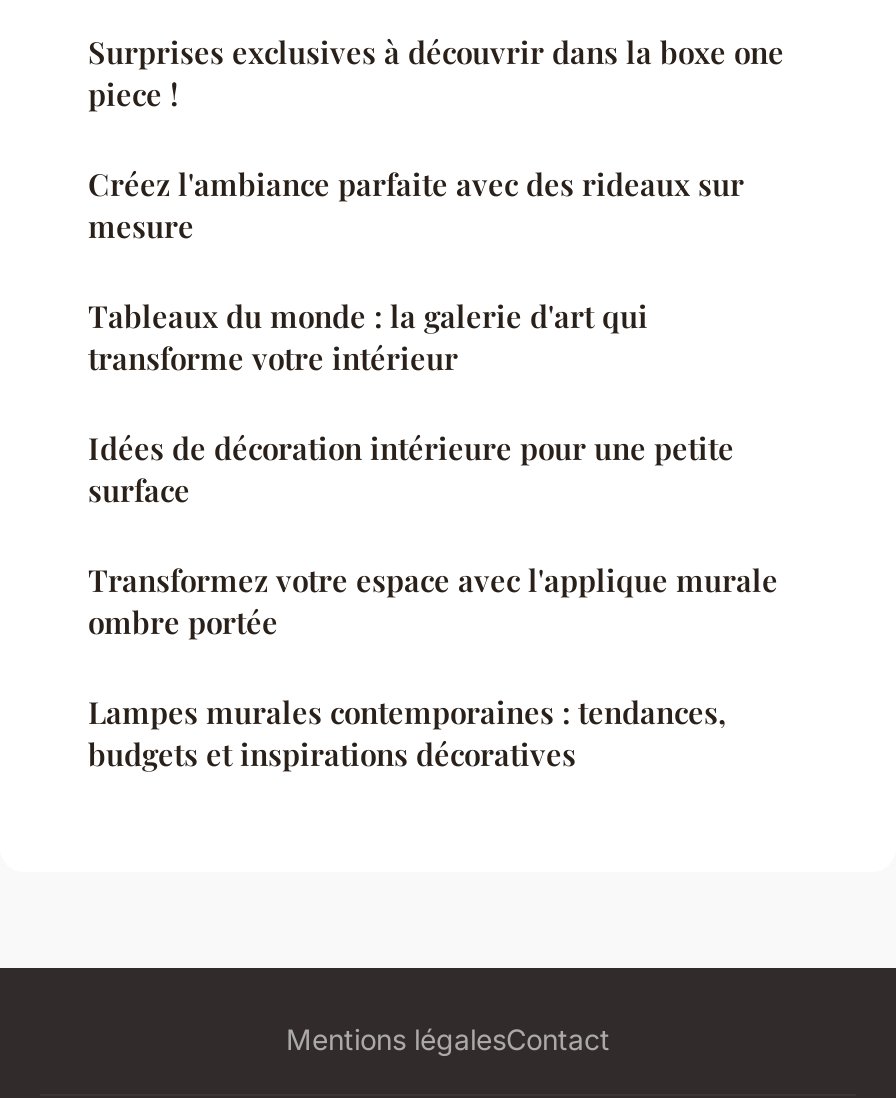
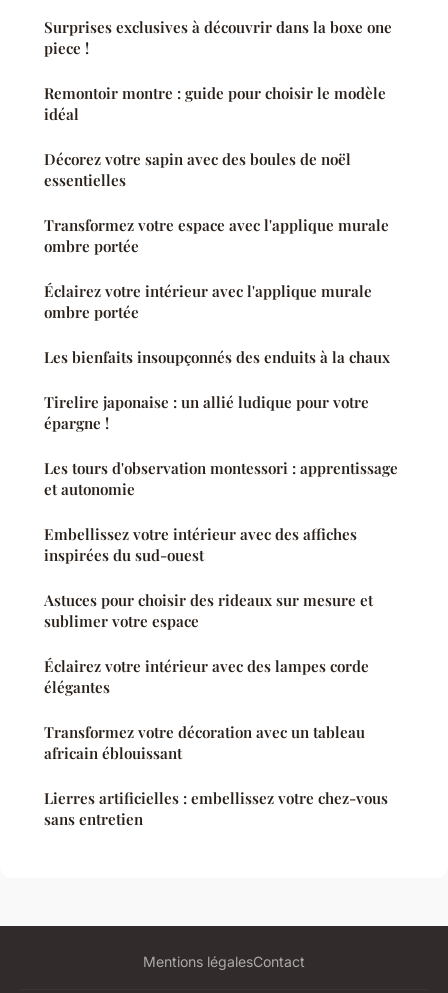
- Créez l'ambiance parfaite avec des rideaux sur
- mesure
- Tableaux du monde : la galerie d'art qui
- transforme votre intérieur
- Idées de décoration intérieure pour une petite
- surface
+ Remontoir montre : guide pour choisir le modèle
+ idéal
+ Décorez votre sapin avec des boules de noël
+ essentielles

moved up: Transformez votre espace avec l'applique murale | ombre portée

- Lampes murales contemporaines : tendances,
- budgets et inspirations décoratives
+ Éclairez votre intérieur avec l'applique murale
+ ombre portée
+ Les bienfaits insoupçonnés des enduits à la chaux
+ Tirelire japonaise : un allié ludique pour votre
+ épargne !
+ Les tours d'observation montessori : apprentissage
+ et autonomie
+ Embellissez votre intérieur avec des affiches
+ inspirées du sud-ouest
+ Astuces pour choisir des rideaux sur mesure et
+ sublimer votre espace
+ Éclairez votre intérieur avec des lampes corde
+ élégantes
+ Transformez votre décoration avec un tableau
+ africain éblouissant
+ Lierres artificielles : embellissez votre chez-vous
+ sans entretien
